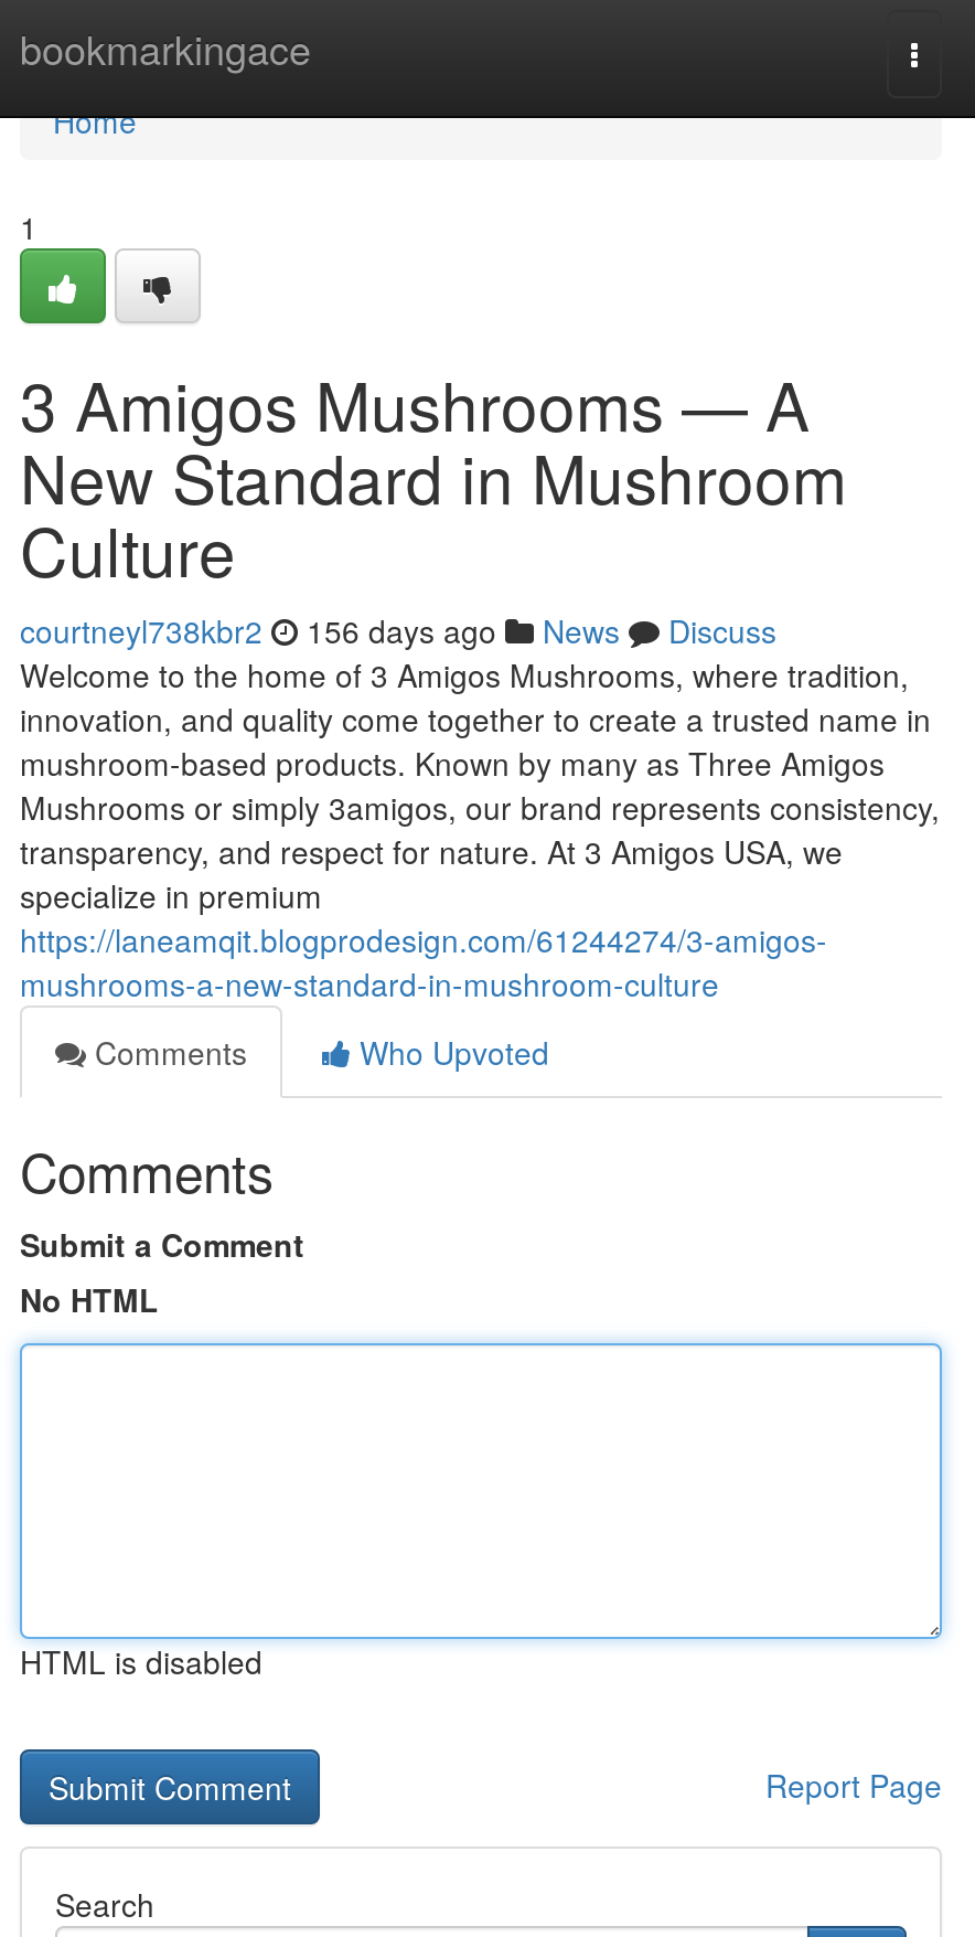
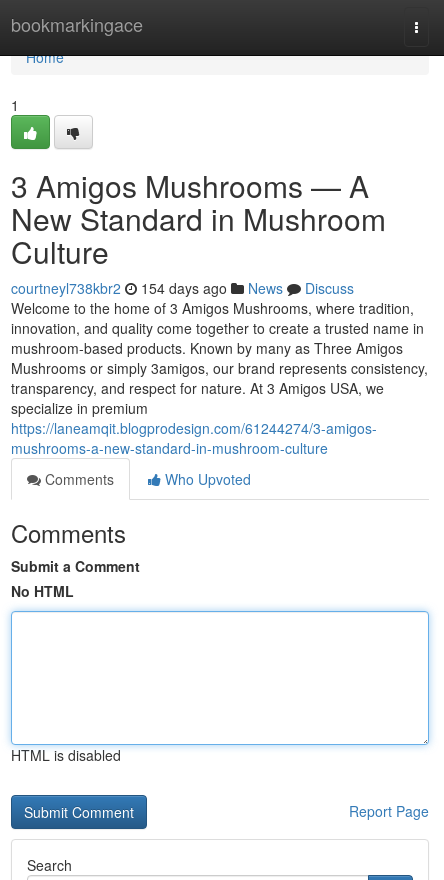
- courtneyl738kbr2 156 days ago News Discuss
+ courtneyl738kbr2 154 days ago News Discuss
